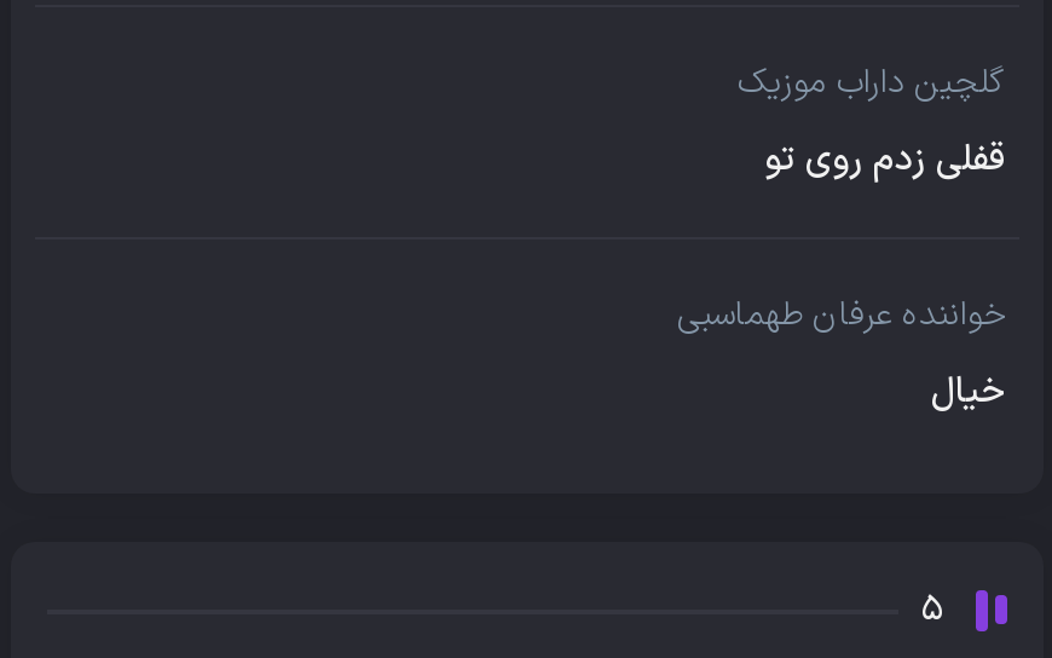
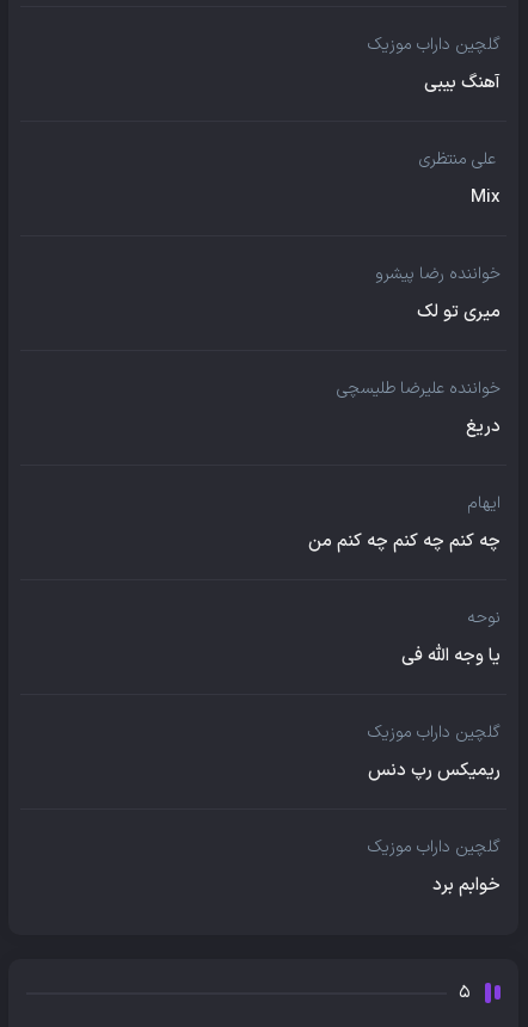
- قفلی زدم روی تو
- خواننده عرفان طهماسبی
- خیال
+ آهنگ بیبی
+ علی منتظری
+ Mix
+ خواننده رضا پیشرو
+ میری تو لک
+ خواننده علیرضا طلیسچی
+ دریغ
+ ایهام
+ چه کنم چه کنم چه کنم من
+ نوحه
+ یا وجه الله فی
+ گلچین داراب موزیک
+ ریمیکس رپ دنس
+ گلچین داراب موزیک
+ خوابم برد
